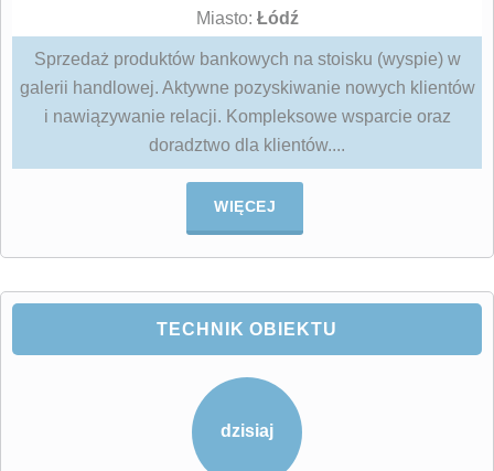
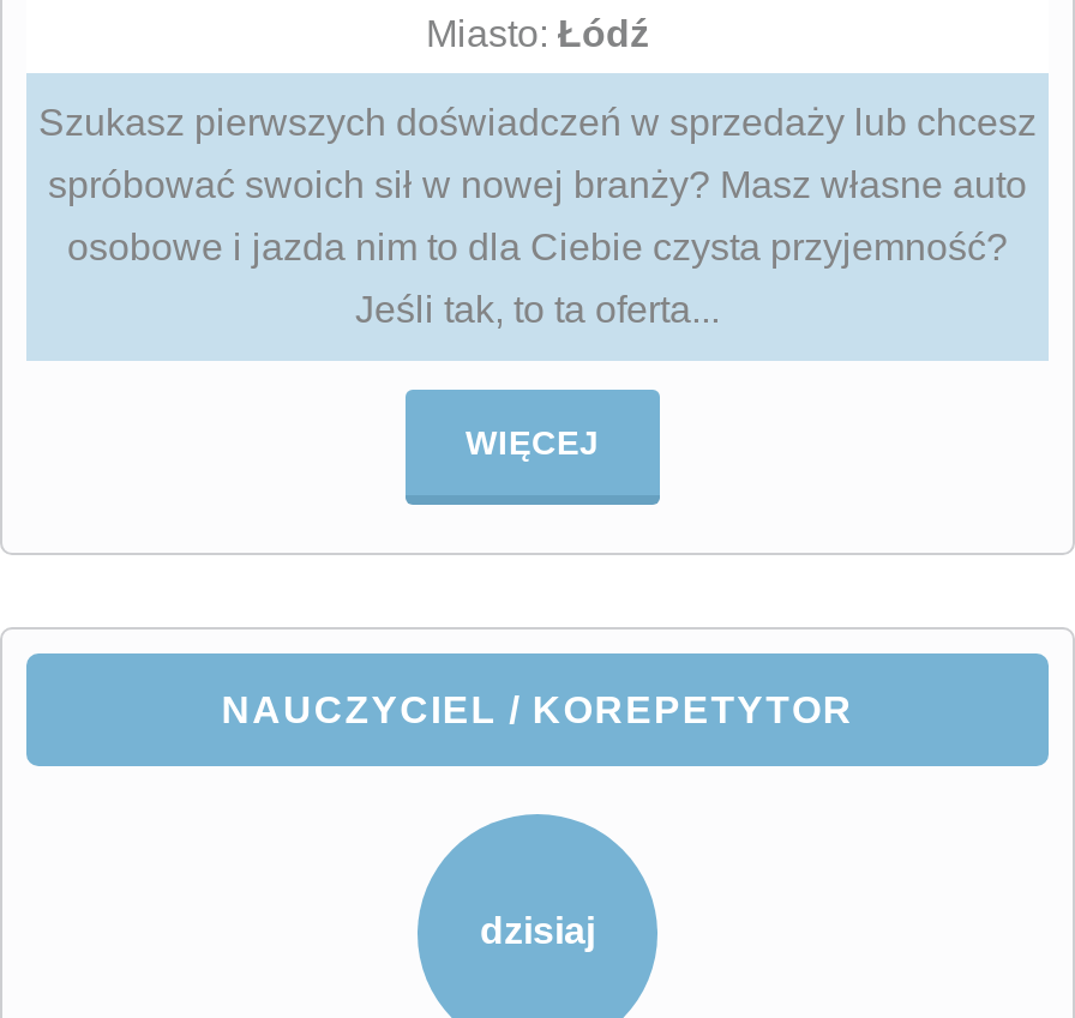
- Sprzedaż produktów bankowych na stoisku (wyspie) w
+ Szukasz pierwszych doświadczeń w sprzedaży lub chcesz

- galerii handlowej. Aktywne pozyskiwanie nowych klientów
+ spróbować swoich sił w nowej branży? Masz własne auto

- i nawiązywanie relacji. Kompleksowe wsparcie oraz
+ osobowe i jazda nim to dla Ciebie czysta przyjemność?

- doradztwo dla klientów....
+ Jeśli tak, to ta oferta...

- TECHNIK OBIEKTU
+ NAUCZYCIEL / KOREPETYTOR
